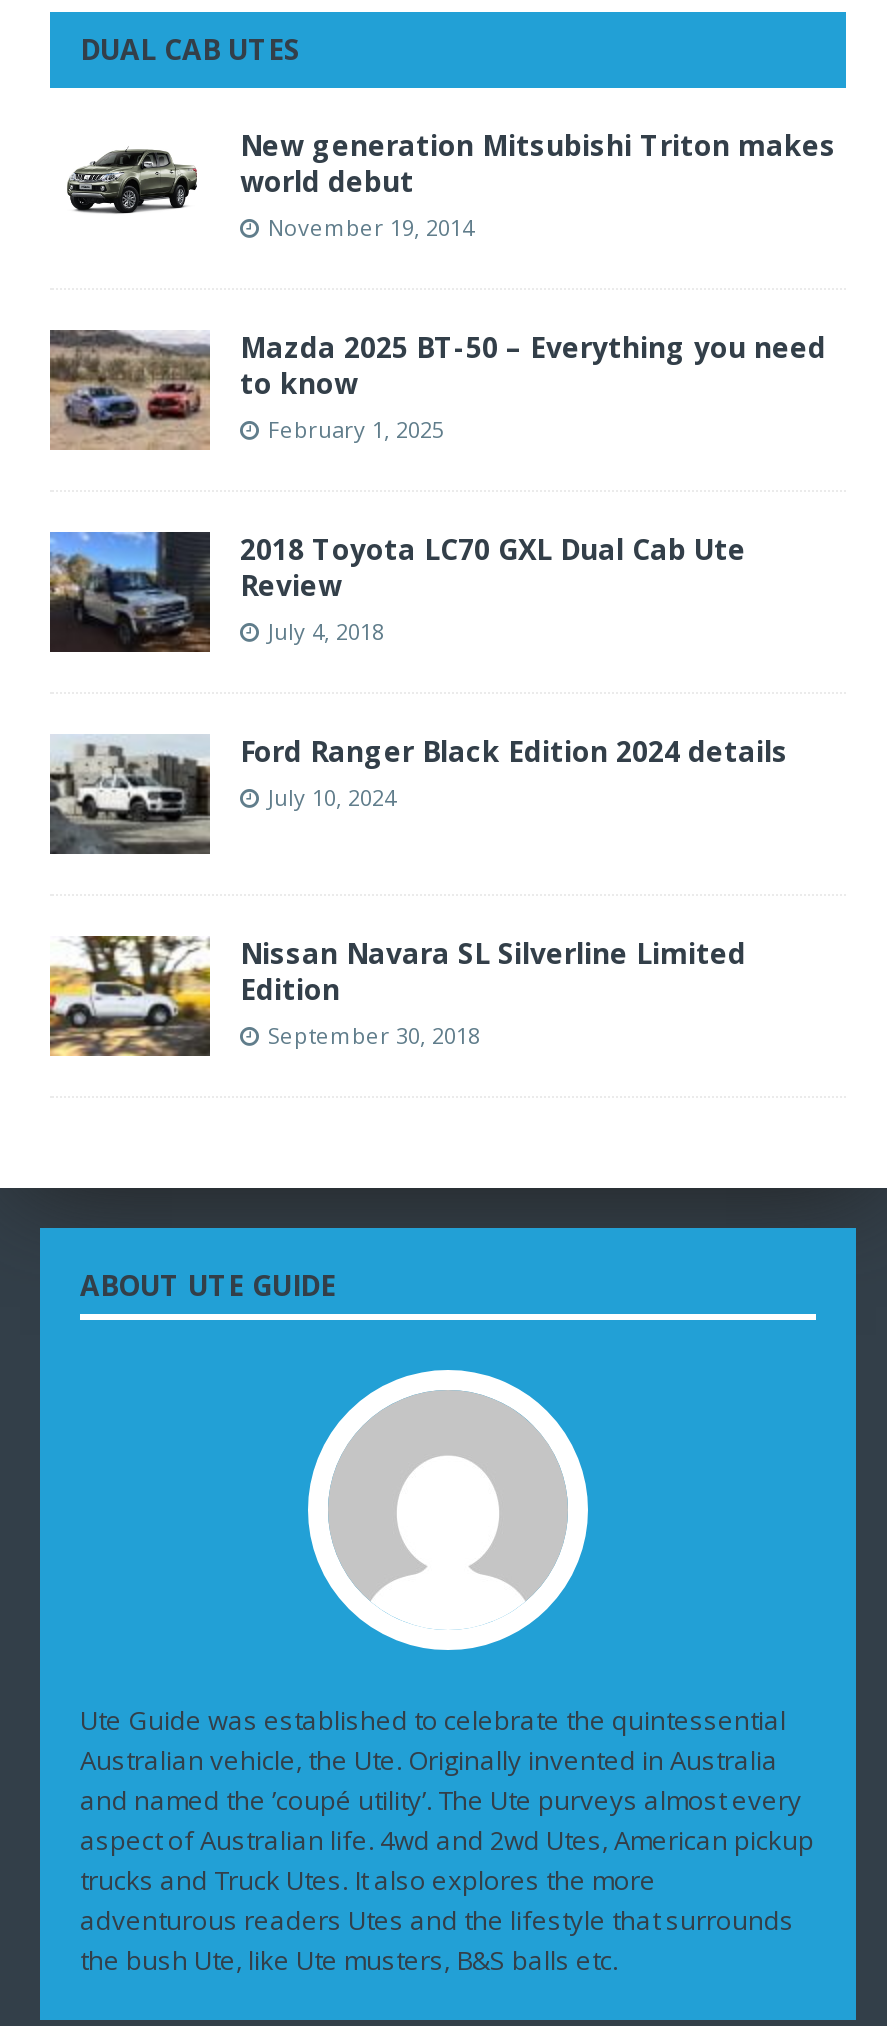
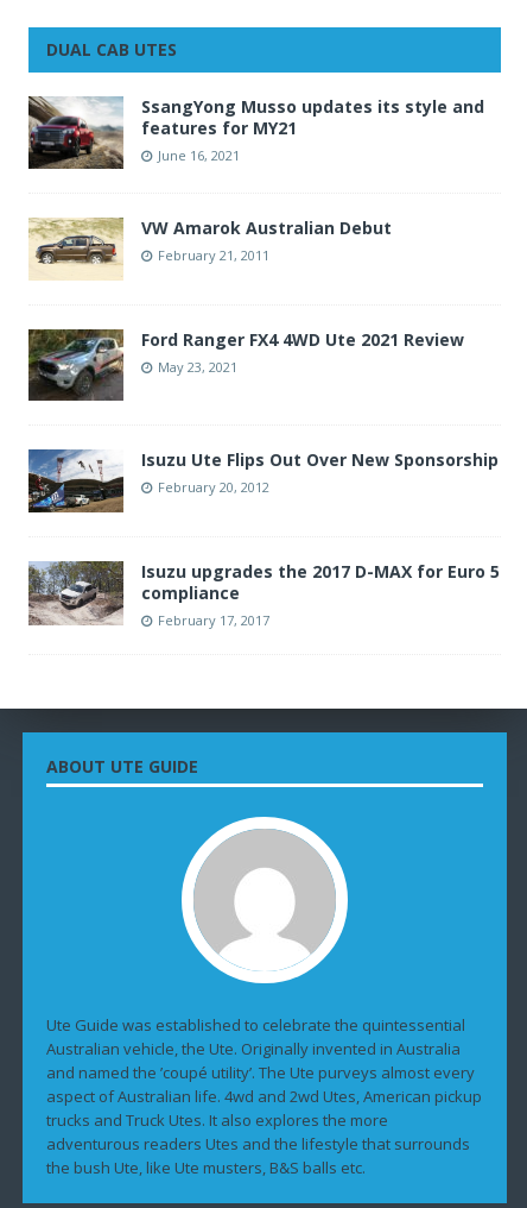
- [image]
- New generation Mitsubishi Triton makes
- world debut
- November 19, 2014
+ [image]
+ SsangYong Musso updates its style and
+ features for MY21
+ June 16, 2021

- [image]
- Mazda 2025 BT-50 – Everything you need
- to know
- February 1, 2025
+ [image]
+ VW Amarok Australian Debut
+ February 21, 2011

- [image]
- 2018 Toyota LC70 GXL Dual Cab Ute
- Review
- July 4, 2018
+ [image]
+ Ford Ranger FX4 4WD Ute 2021 Review
+ May 23, 2021

- [image]
- Ford Ranger Black Edition 2024 details
- July 10, 2024
+ [image]
+ Isuzu Ute Flips Out Over New Sponsorship
+ February 20, 2012

- [image]
- Nissan Navara SL Silverline Limited
- Edition
- September 30, 2018
+ [image]
+ Isuzu upgrades the 2017 D-MAX for Euro 5
+ compliance
+ February 17, 2017
